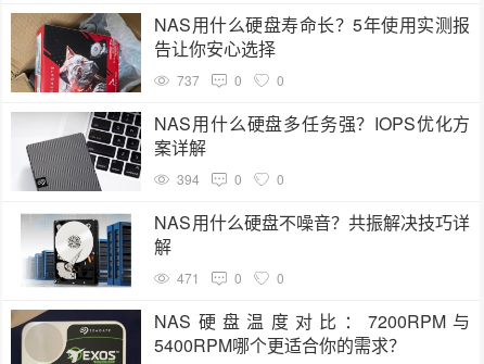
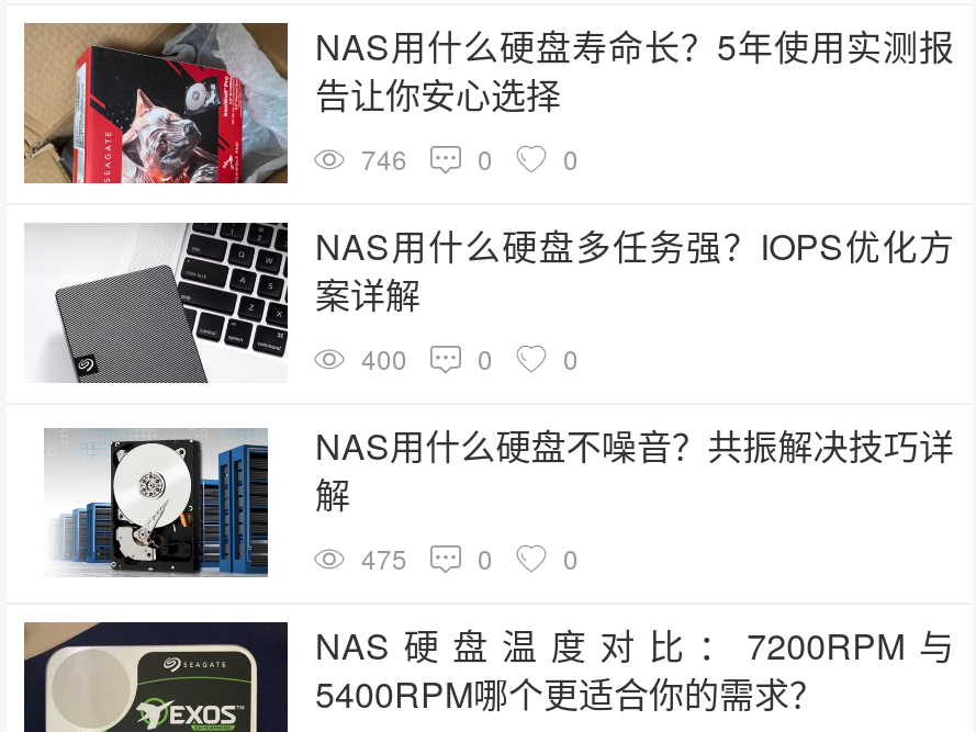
- 737 0 0
+ 746 0 0

- 394 0 0
+ 400 0 0

- 471 0 0
+ 475 0 0
